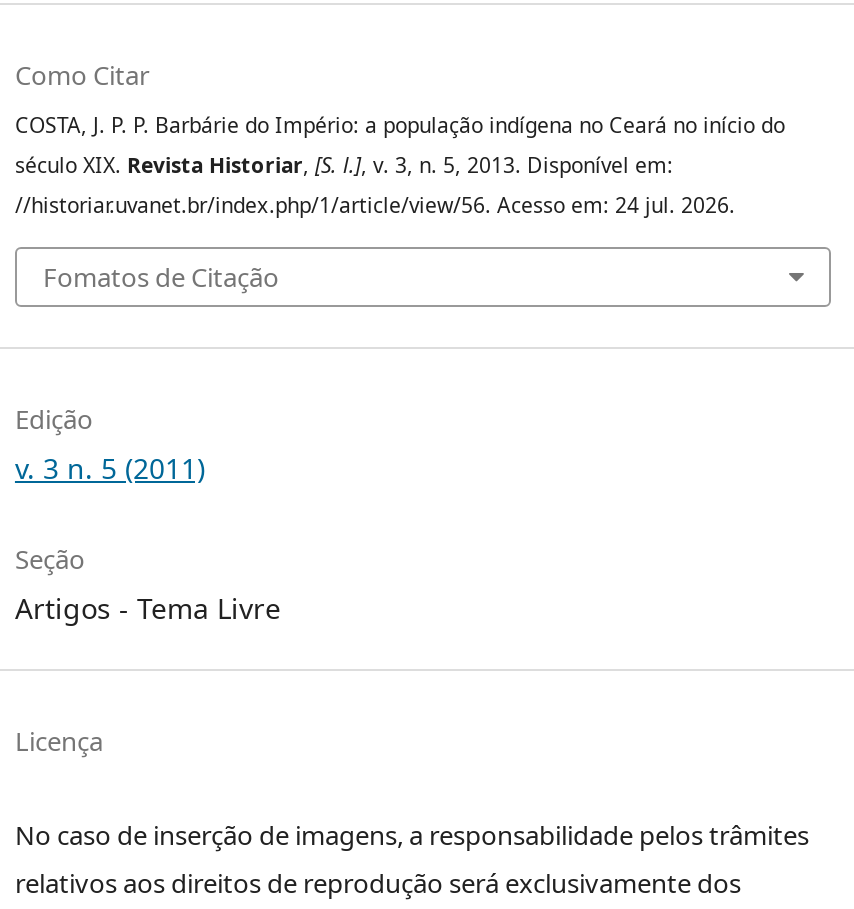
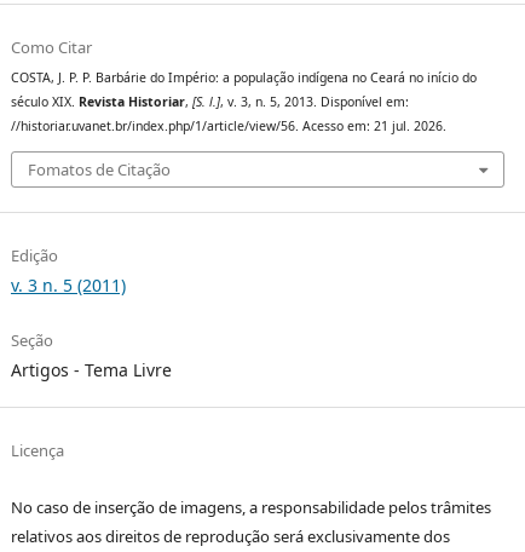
- //historiar.uvanet.br/index.php/1/article/view/56. Acesso em: 24 jul. 2026.
+ //historiar.uvanet.br/index.php/1/article/view/56. Acesso em: 21 jul. 2026.
